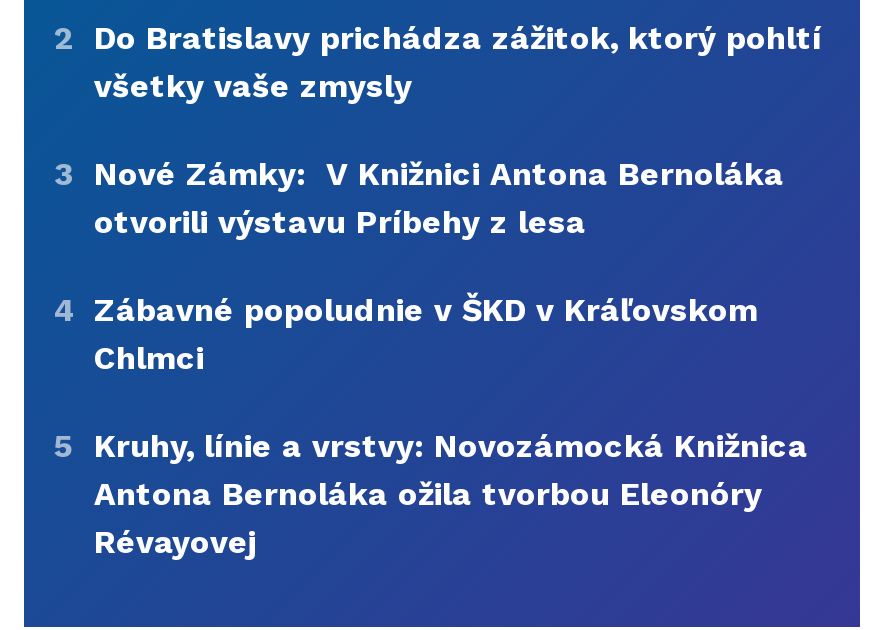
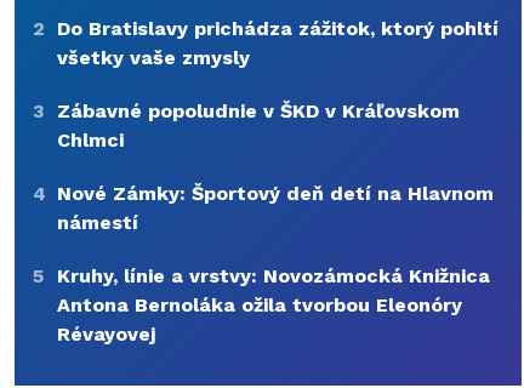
- 3 Nové Zámky: V Knižnici Antona Bernoláka
- otvorili výstavu Príbehy z lesa
- 4 Zábavné popoludnie v ŠKD v Kráľovskom
+ 3 Zábavné popoludnie v ŠKD v Kráľovskom

moved up: Chlmci

+ 4 Nové Zámky: Športový deň detí na Hlavnom
+ námestí
